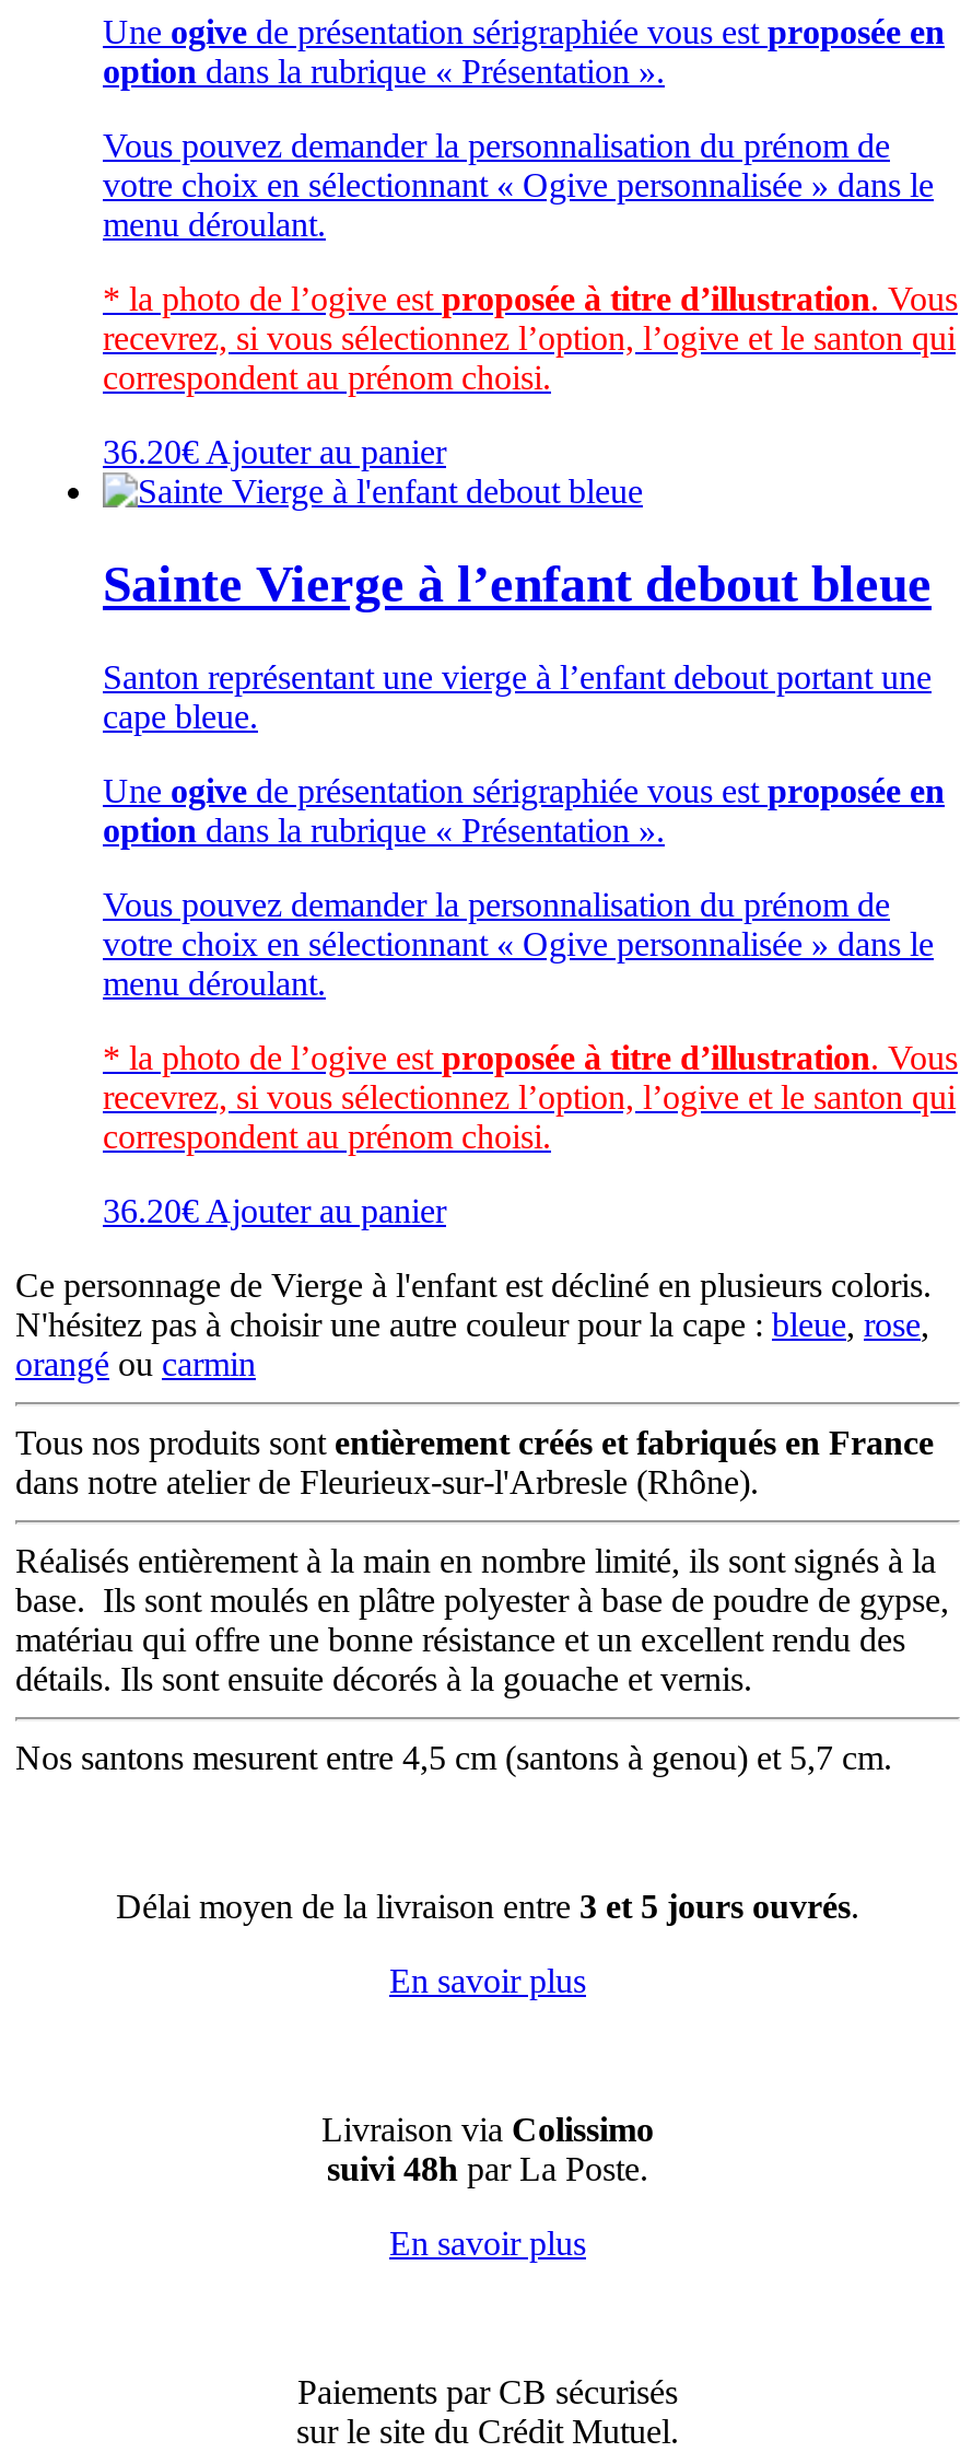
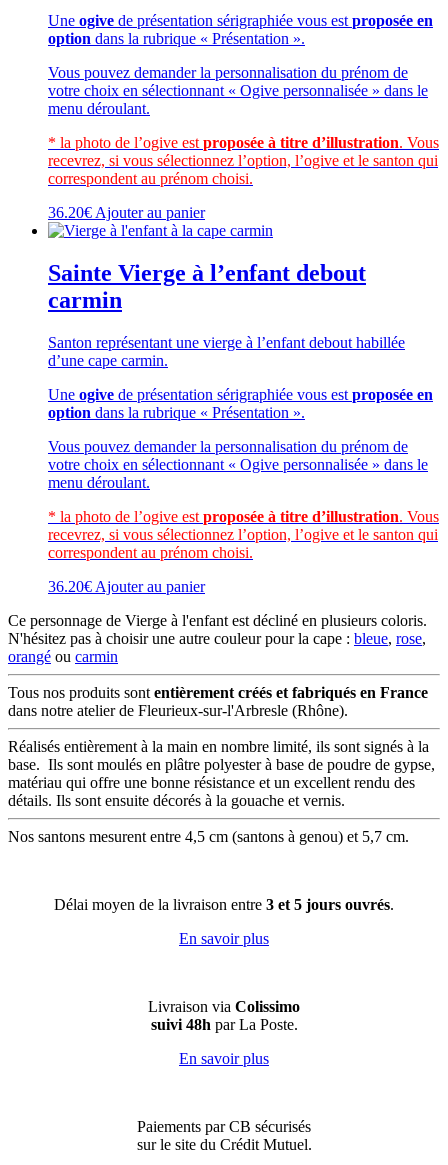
- Sainte Vierge à l’enfant debout bleue
+ Sainte Vierge à l’enfant debout
+ carmin

- Santon représentant une vierge à l’enfant debout portant une
- cape bleue.
+ Santon représentant une vierge à l’enfant debout habillée
+ d’une cape carmin.
